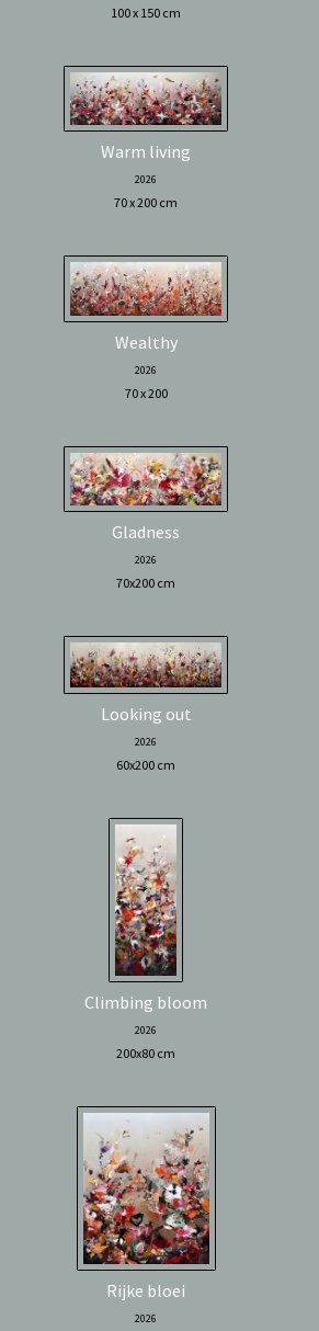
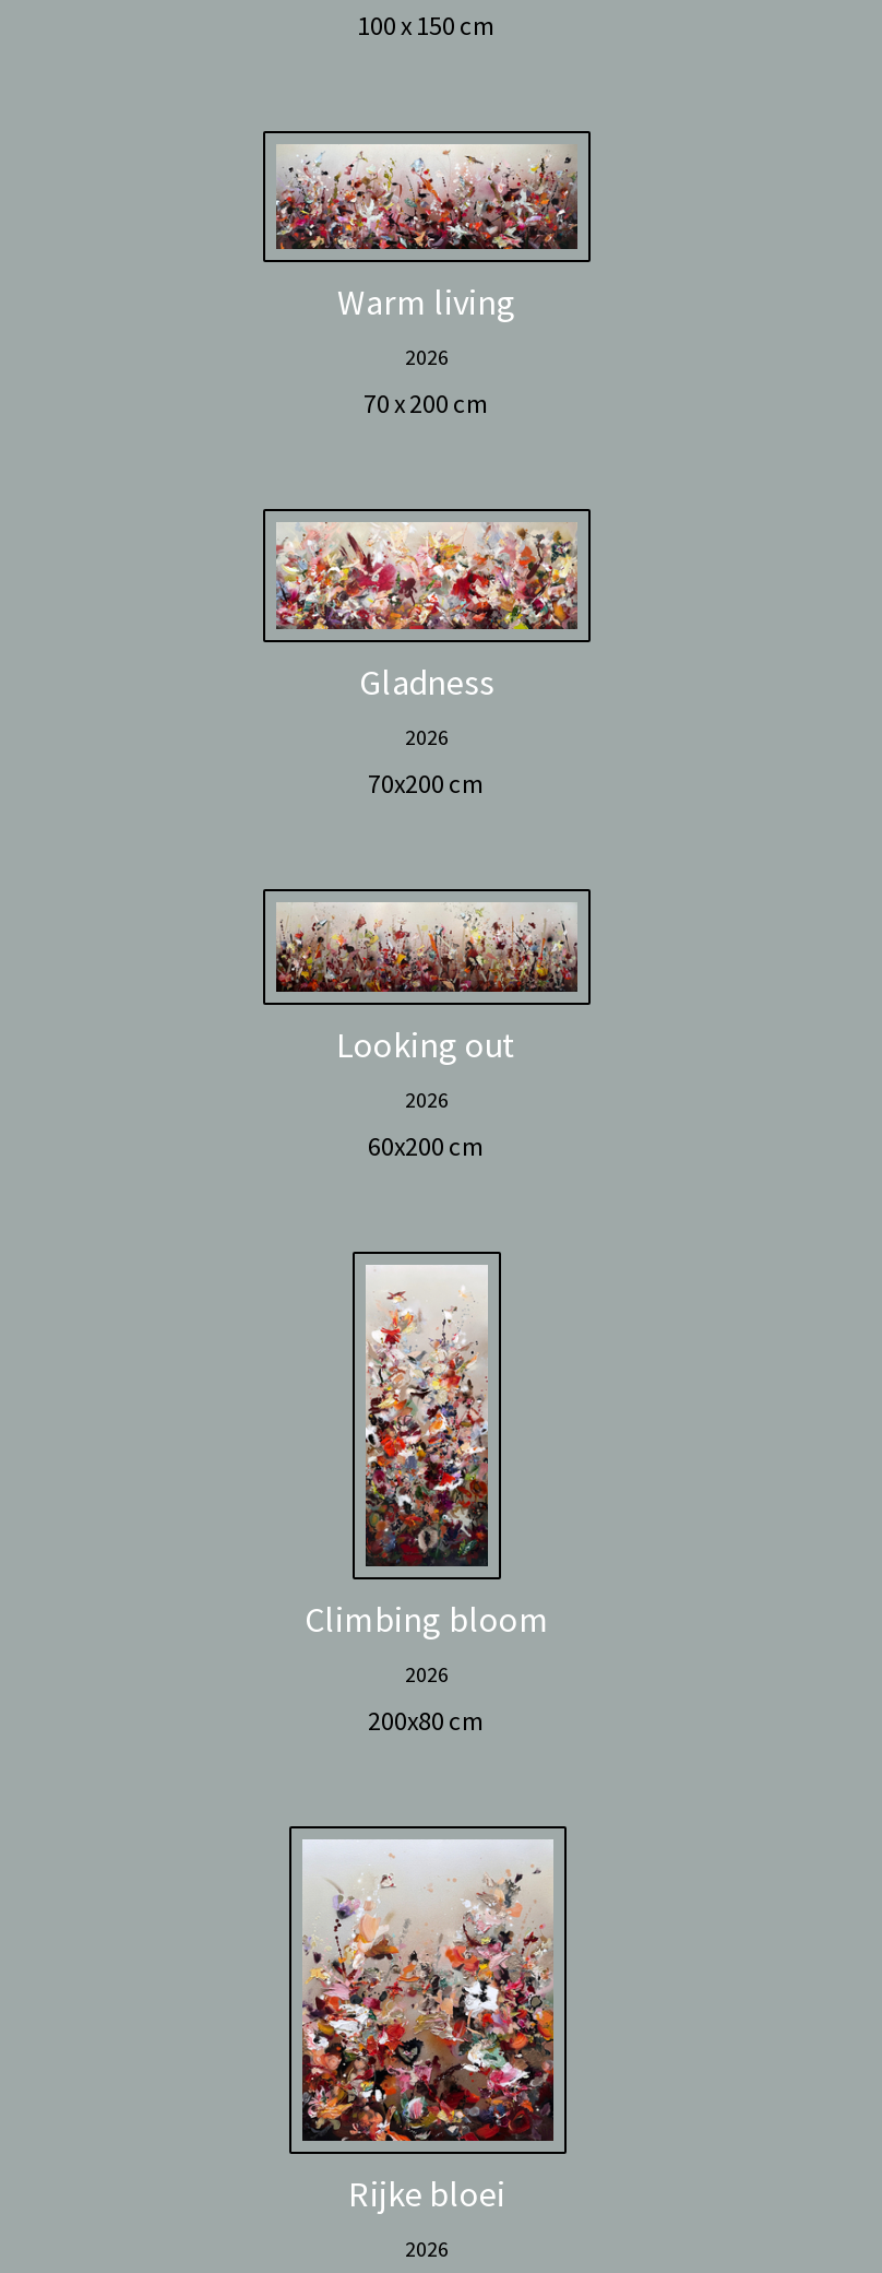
- [image]
- Wealthy
- 2026
- 70 x 200
